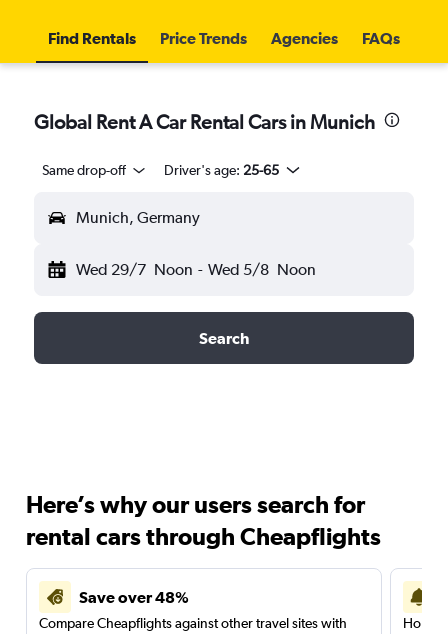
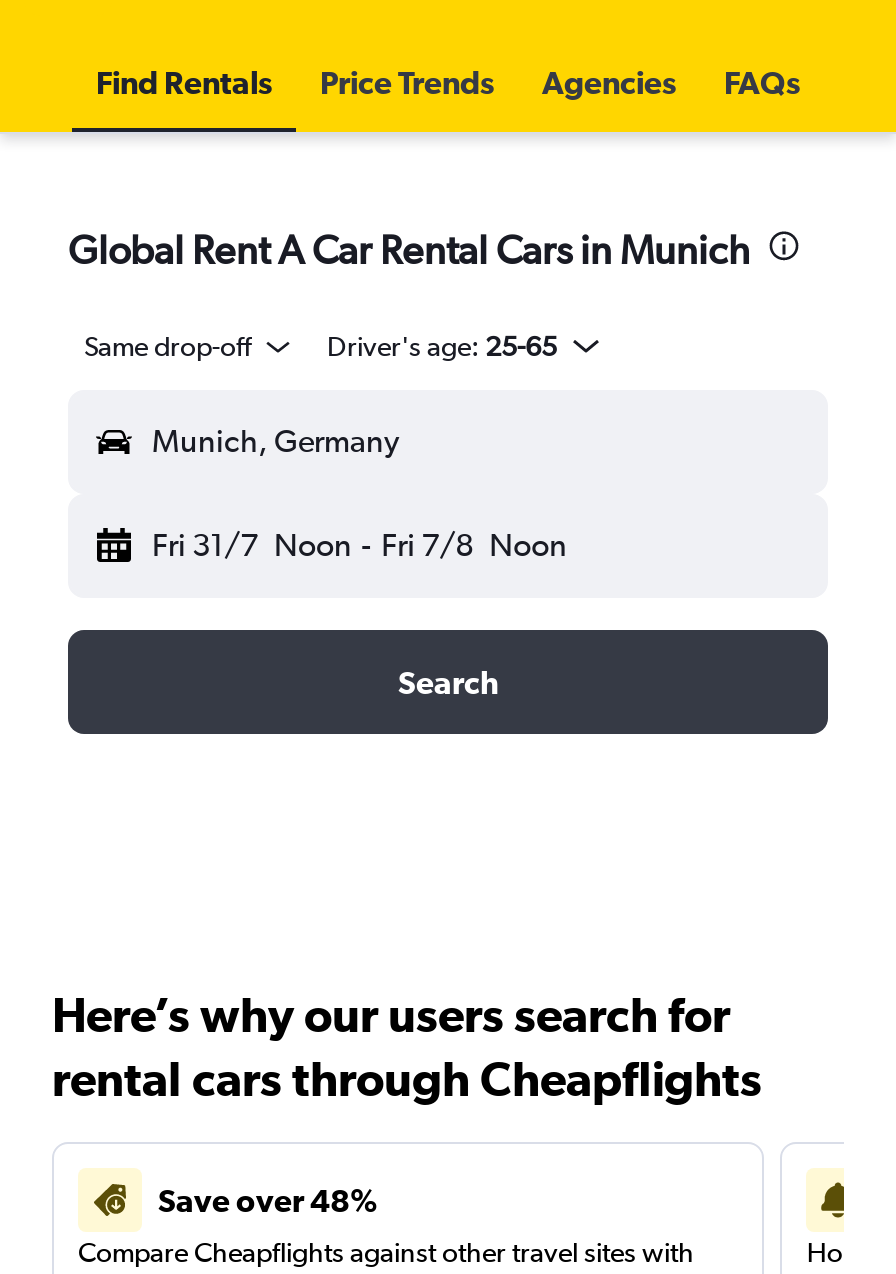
- Wed 29/7 Noon - Wed 5/8 Noon
+ Fri 31/7 Noon - Fri 7/8 Noon
